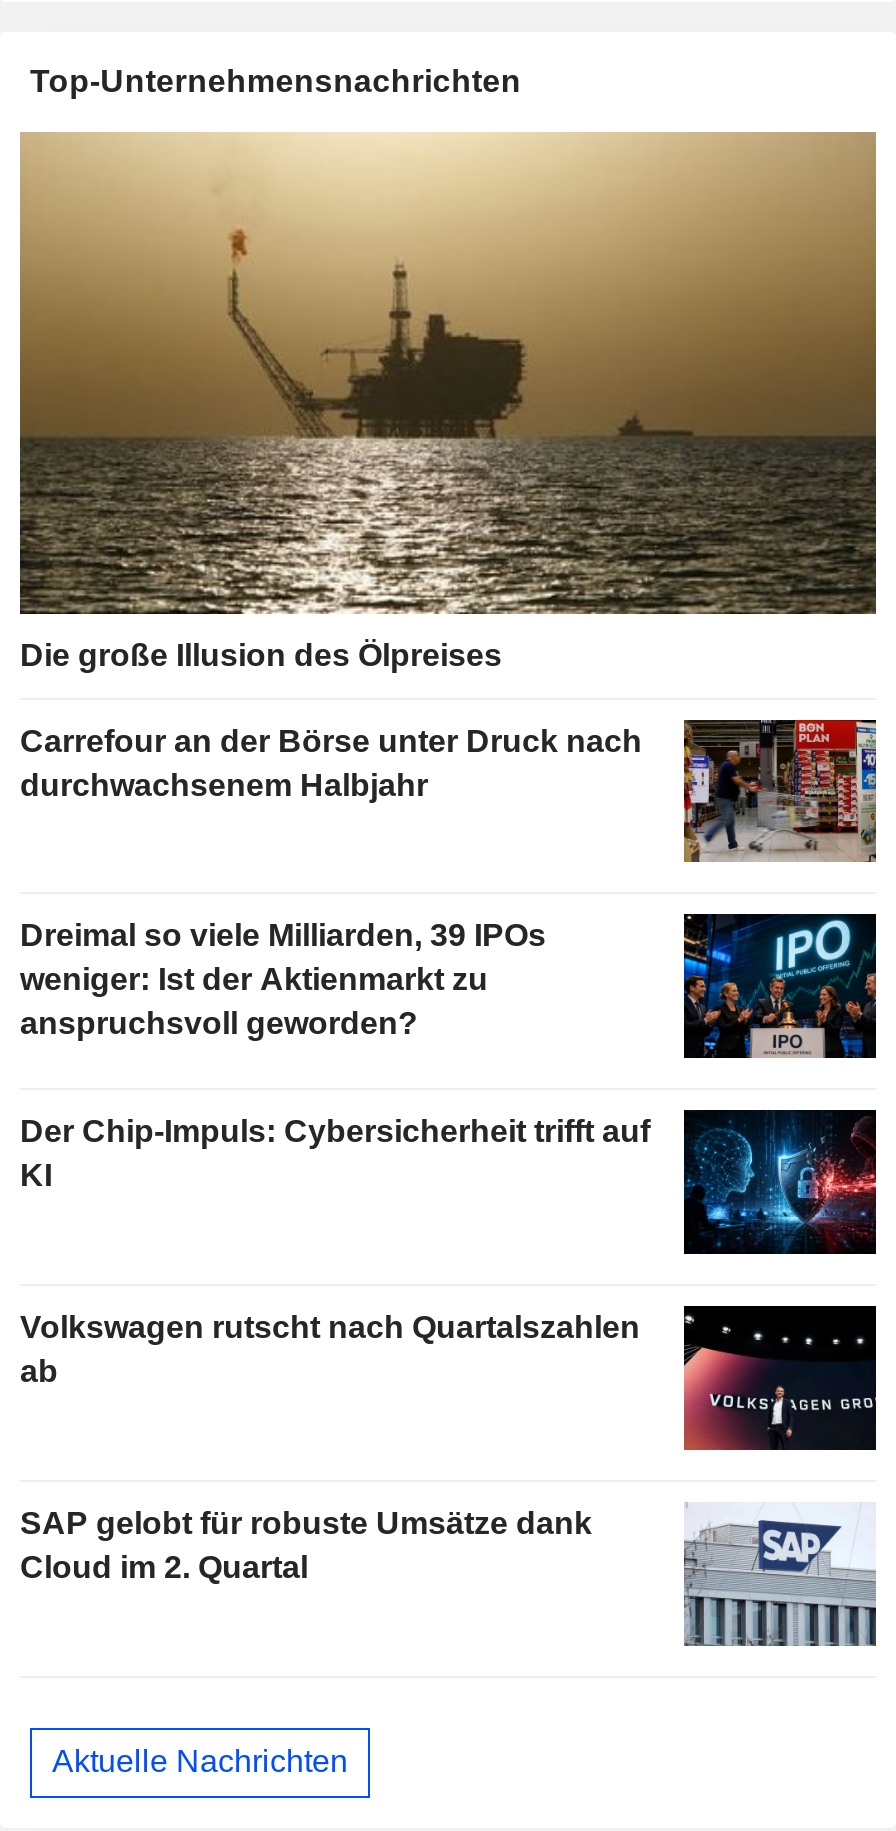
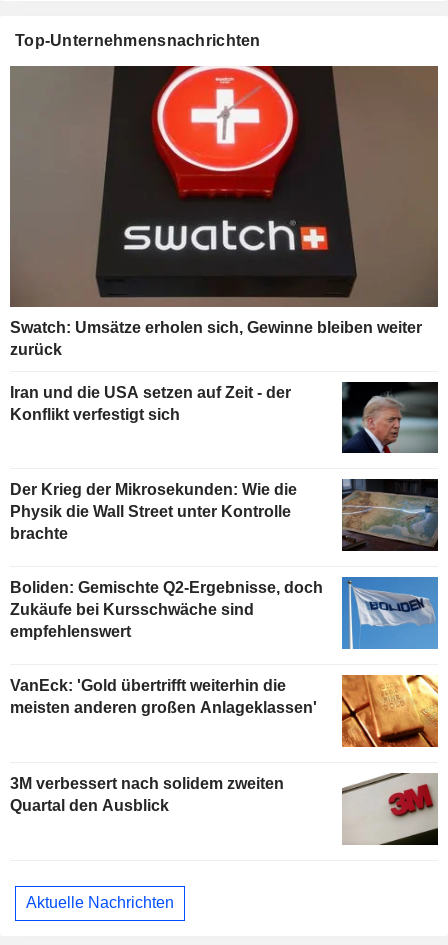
- [image]
- Die große Illusion des Ölpreises
+ [image]
+ Swatch: Umsätze erholen sich, Gewinne bleiben weiter
+ zurück

- Carrefour an der Börse unter Druck nach
- durchwachsenem Halbjahr
+ Iran und die USA setzen auf Zeit - der
+ Konflikt verfestigt sich

- [image]
+ [image]

- Dreimal so viele Milliarden, 39 IPOs
- weniger: Ist der Aktienmarkt zu
- anspruchsvoll geworden?
+ Der Krieg der Mikrosekunden: Wie die
+ Physik die Wall Street unter Kontrolle
+ brachte

- [image]
+ [image]

- [image]
- Der Chip-Impuls: Cybersicherheit trifft auf
- KI
+ [image]
+ Boliden: Gemischte Q2-Ergebnisse, doch
+ Zukäufe bei Kursschwäche sind
+ empfehlenswert

- [image]
- Volkswagen rutscht nach Quartalszahlen
- ab
+ [image]
+ VanEck: 'Gold übertrifft weiterhin die
+ meisten anderen großen Anlageklassen'

- SAP gelobt für robuste Umsätze dank
- Cloud im 2. Quartal
+ 3M verbessert nach solidem zweiten
+ Quartal den Ausblick

- [image]
+ [image]
